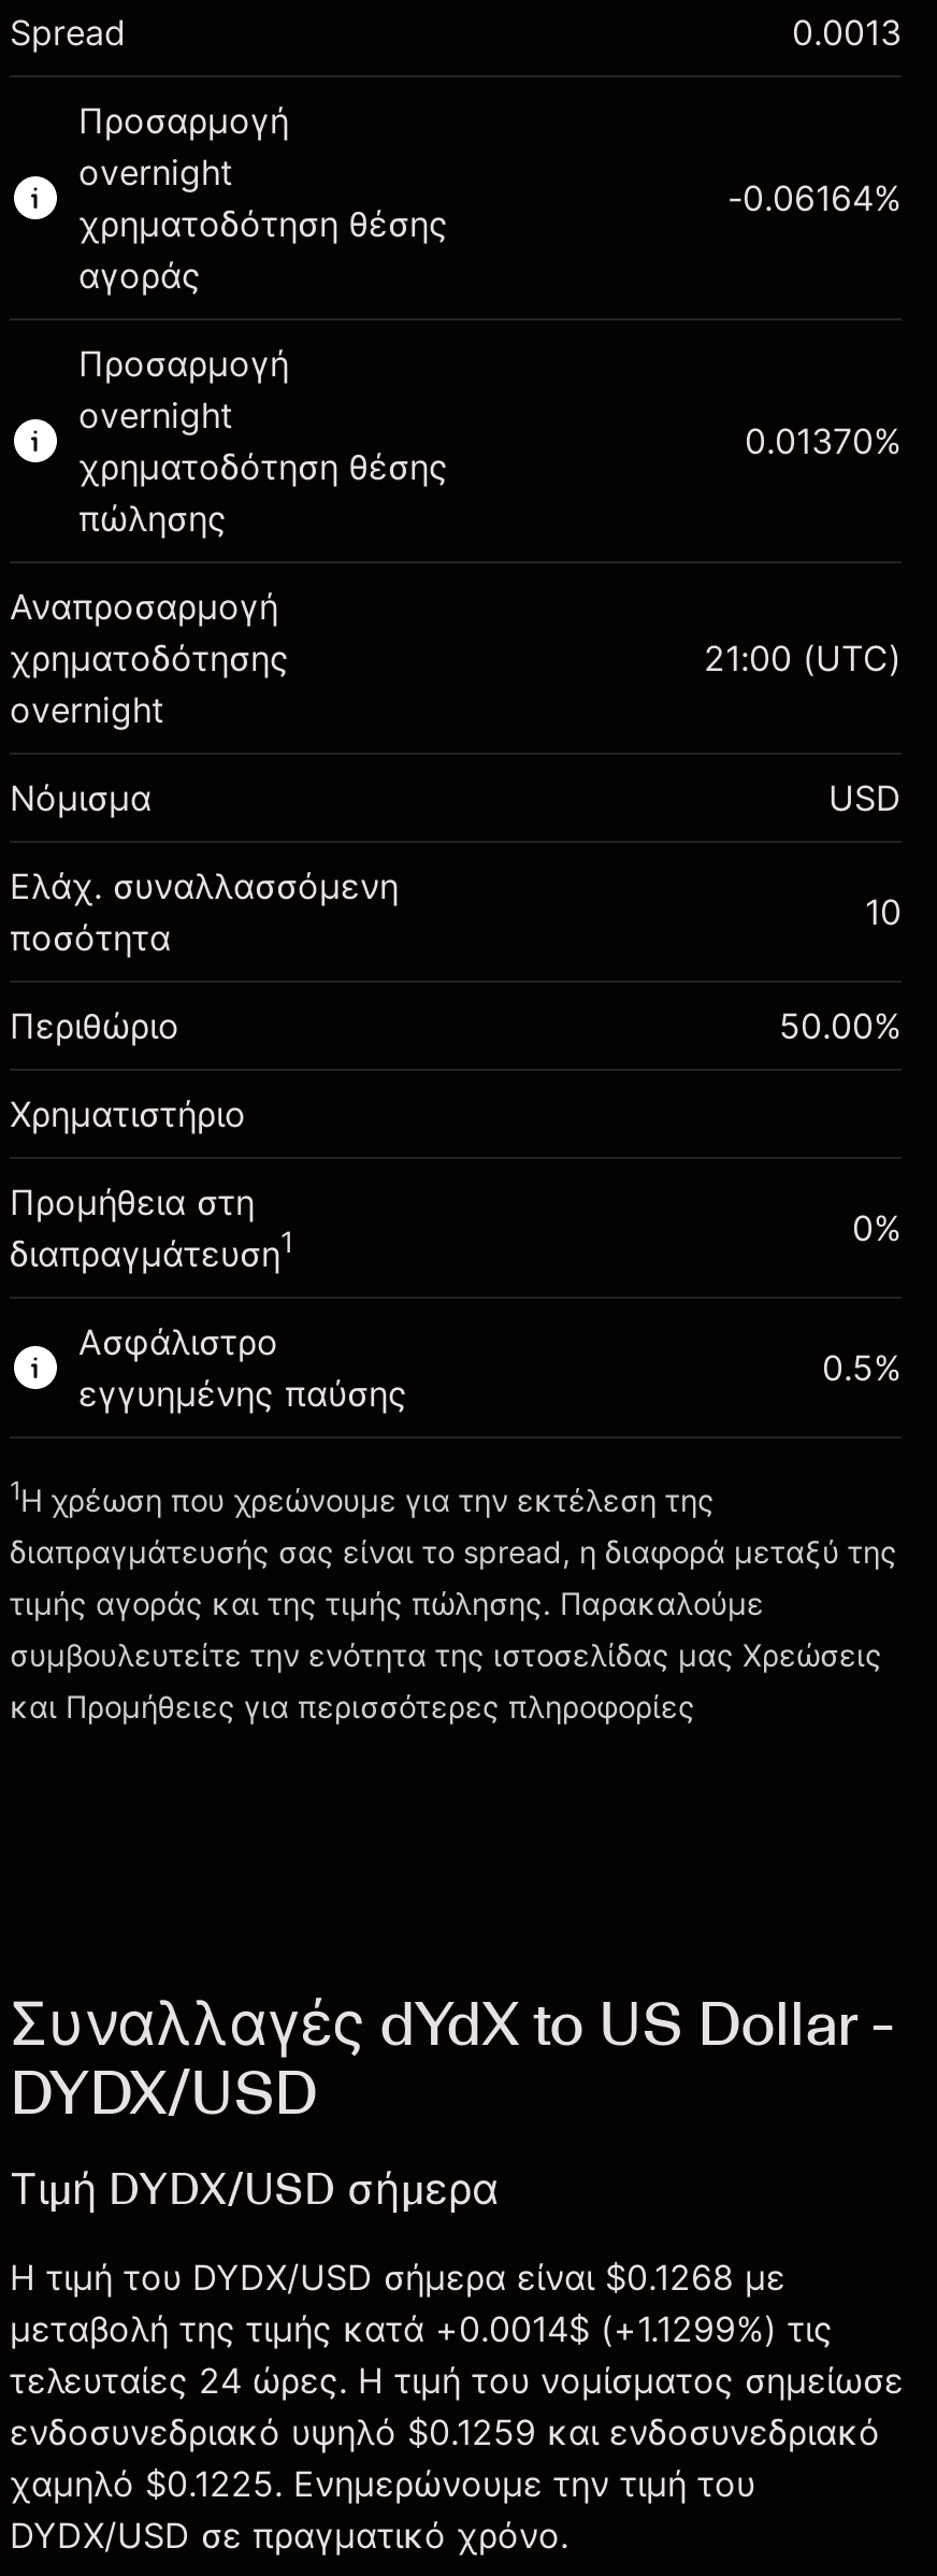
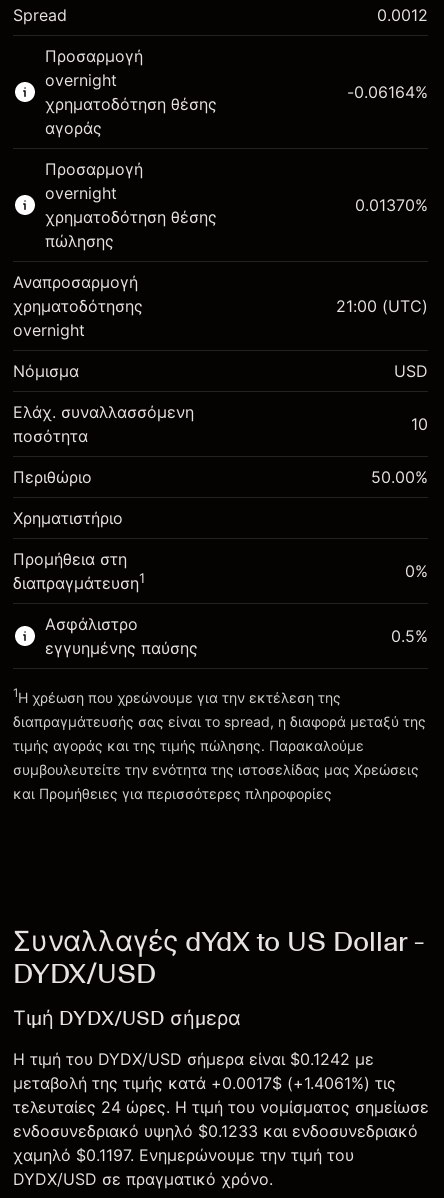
- 0.0013
+ 0.0012

- Η τιμή του DYDX/USD σήμερα είναι $0.1268 με
+ Η τιμή του DYDX/USD σήμερα είναι $0.1242 με

- μεταβολή της τιμής κατά +0.0014$ (+1.1299%) τις
+ μεταβολή της τιμής κατά +0.0017$ (+1.4061%) τις

- ενδοσυνεδριακό υψηλό $0.1259 και ενδοσυνεδριακό
+ ενδοσυνεδριακό υψηλό $0.1233 και ενδοσυνεδριακό

- χαμηλό $0.1225. Ενημερώνουμε την τιμή του
+ χαμηλό $0.1197. Ενημερώνουμε την τιμή του
